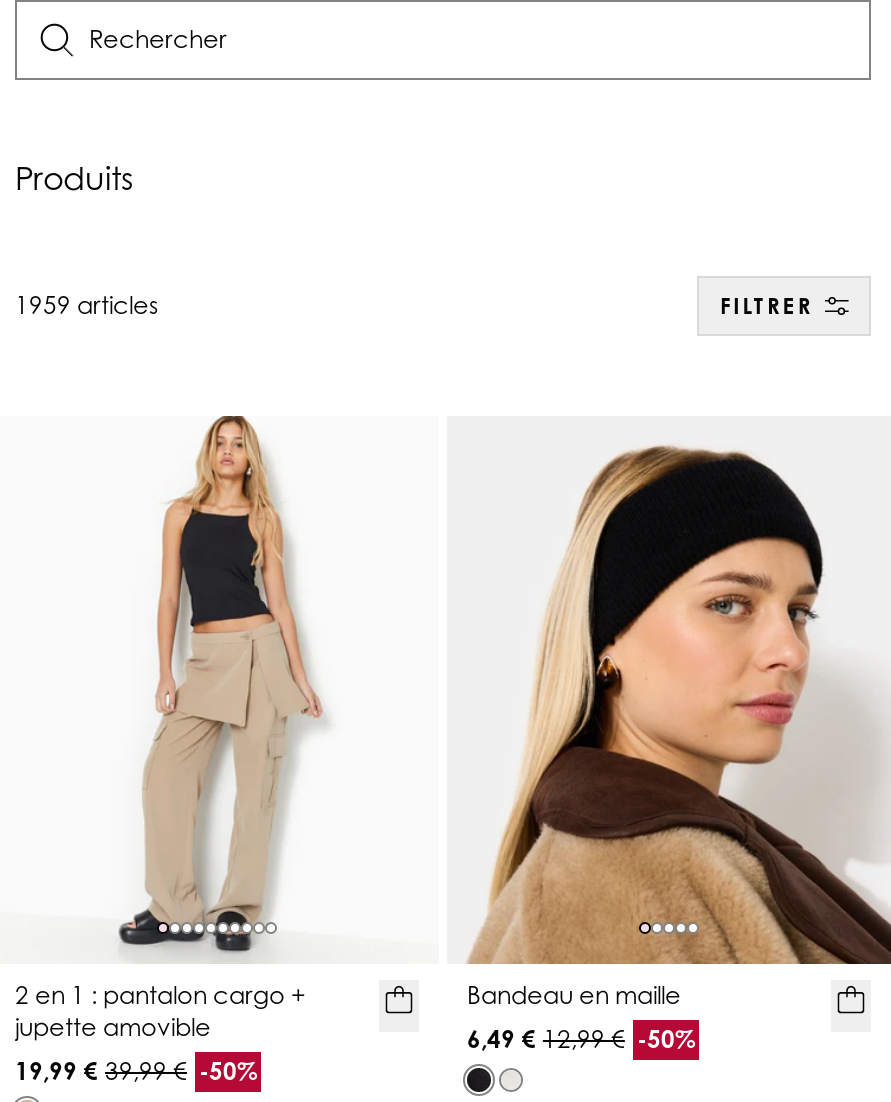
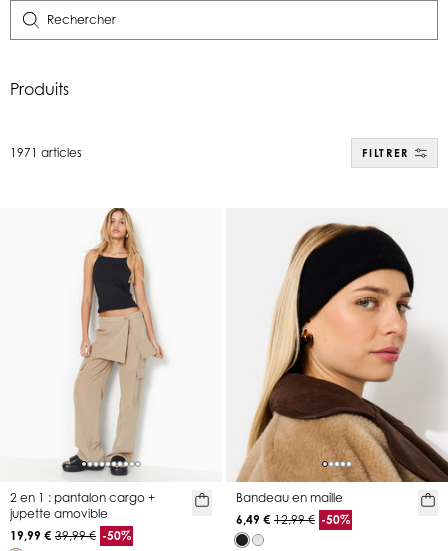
- 1959 articles
+ 1971 articles
